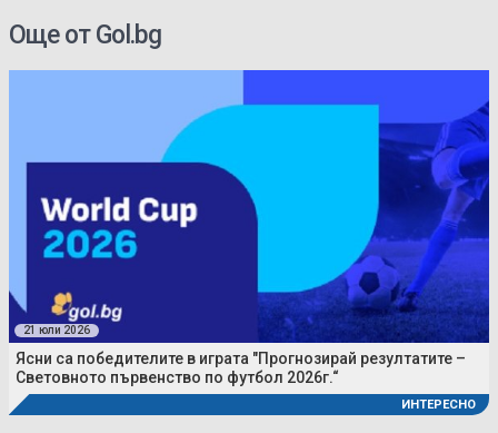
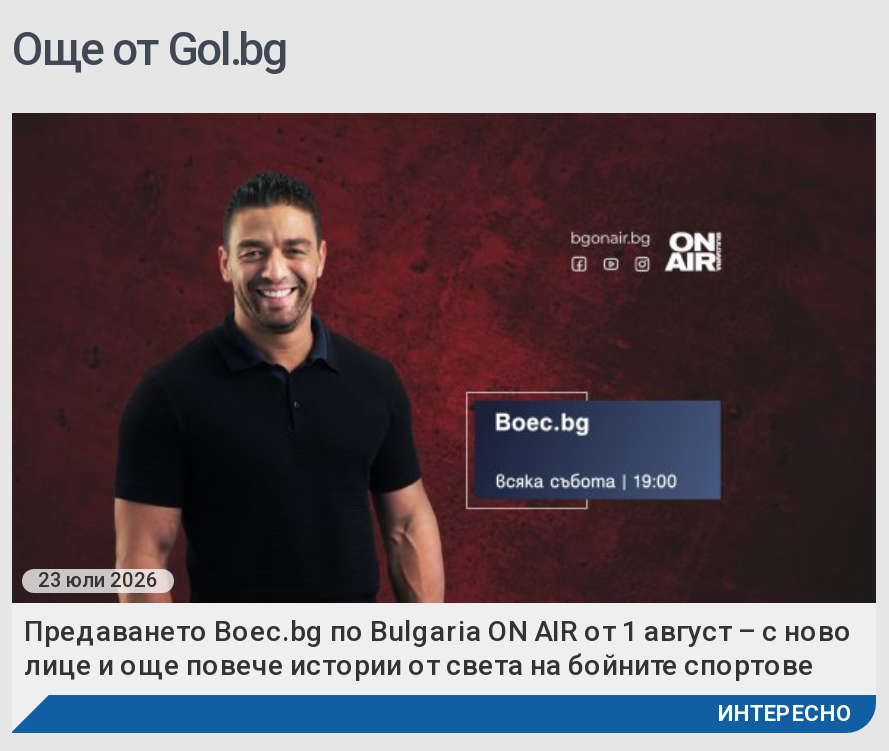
- [image]
- 21 юли 2026
+ [image]
+ 23 юли 2026

- Ясни са победителите в играта "Прогнозирай резултатите –
- Световното първенство по футбол 2026г.“
+ Предаването Boec.bg по Bulgaria ON AIR от 1 август – с ново
+ лице и още повече истории от света на бойните спортове
